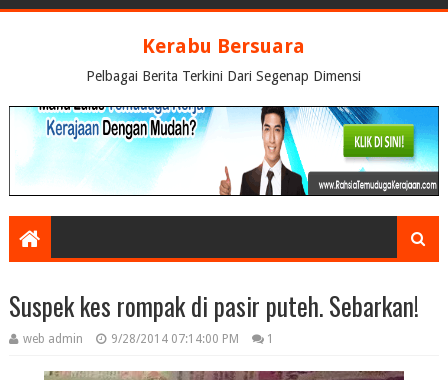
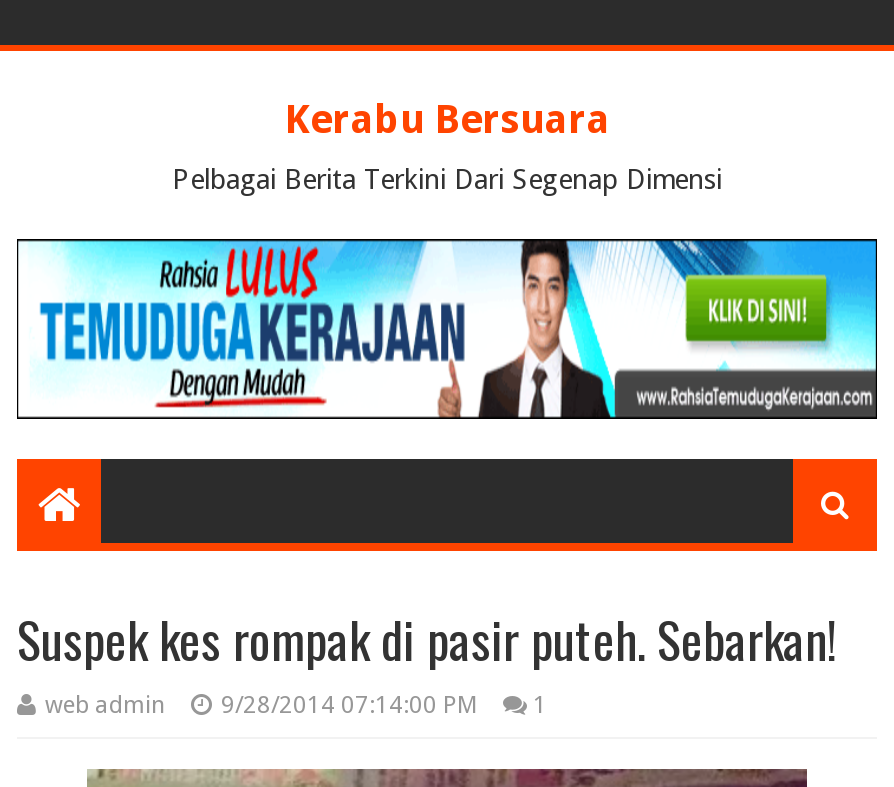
- [image]
+ [image]
